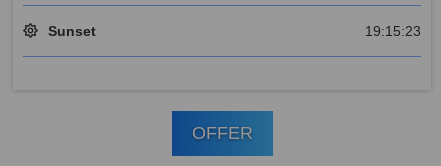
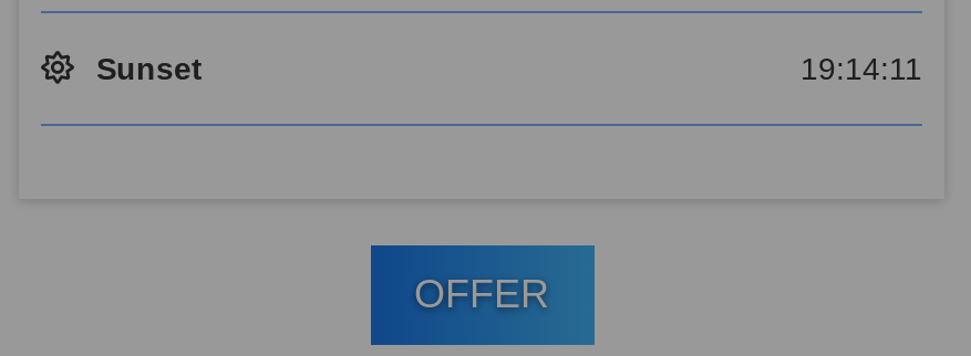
- 19:15:23
+ 19:14:11
